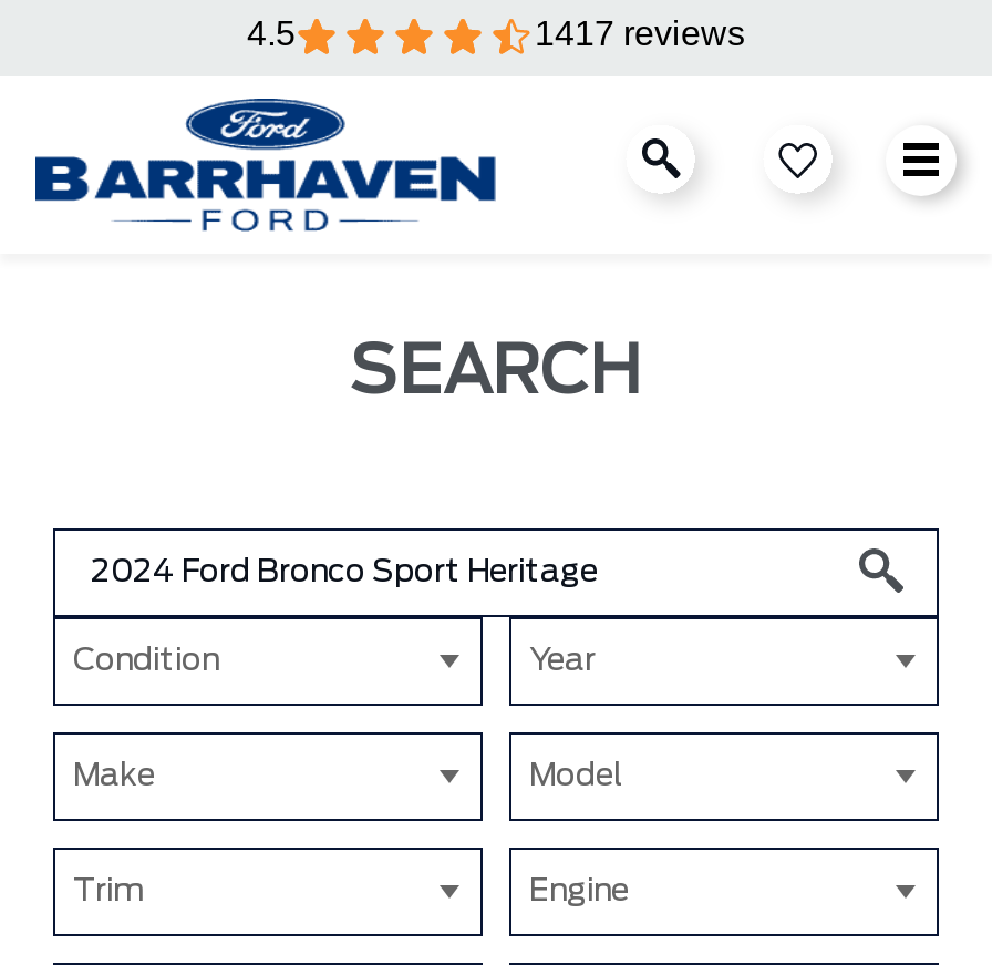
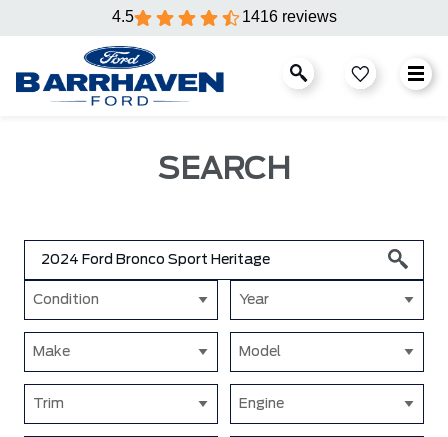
- 1417 reviews
+ 1416 reviews
